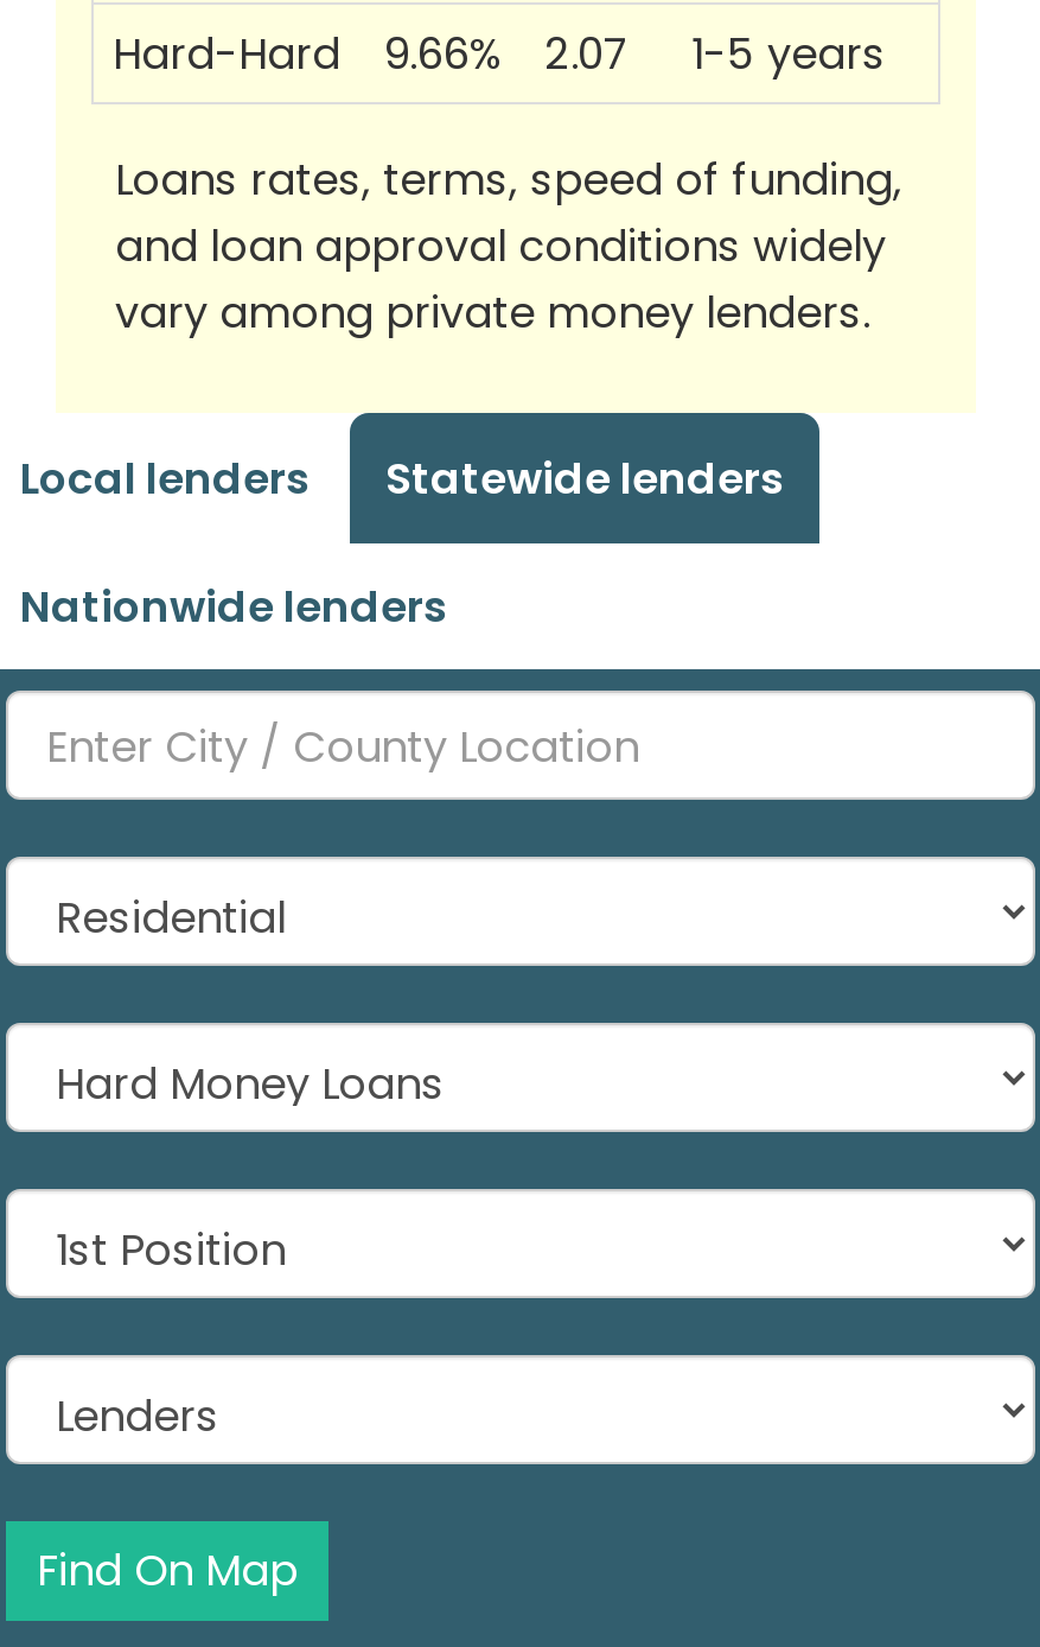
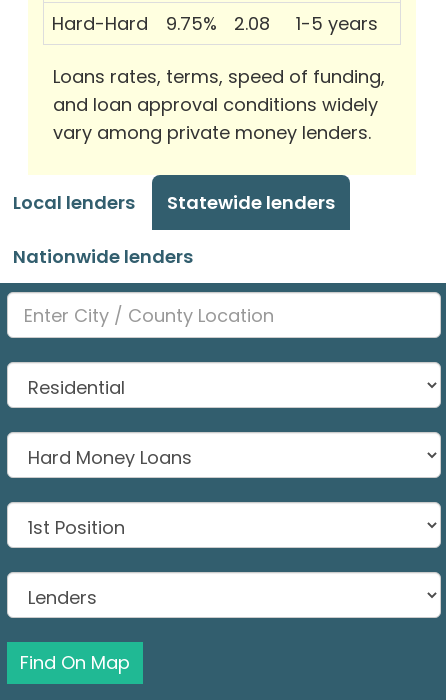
- 9.66%
+ 9.75%

- 2.07
+ 2.08
